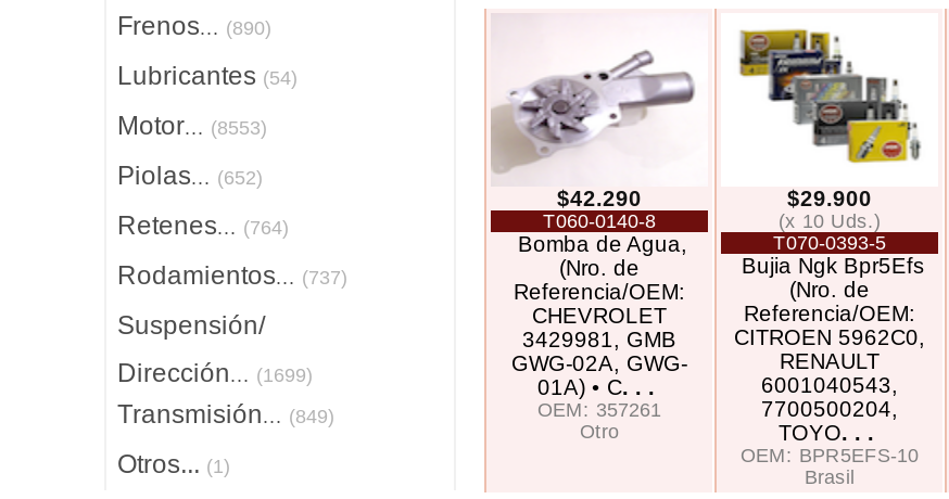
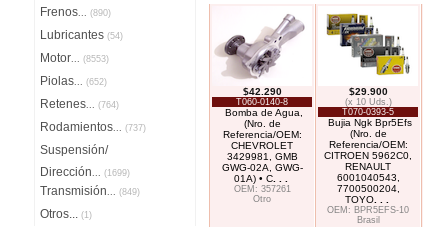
- [image]
+ [image]
